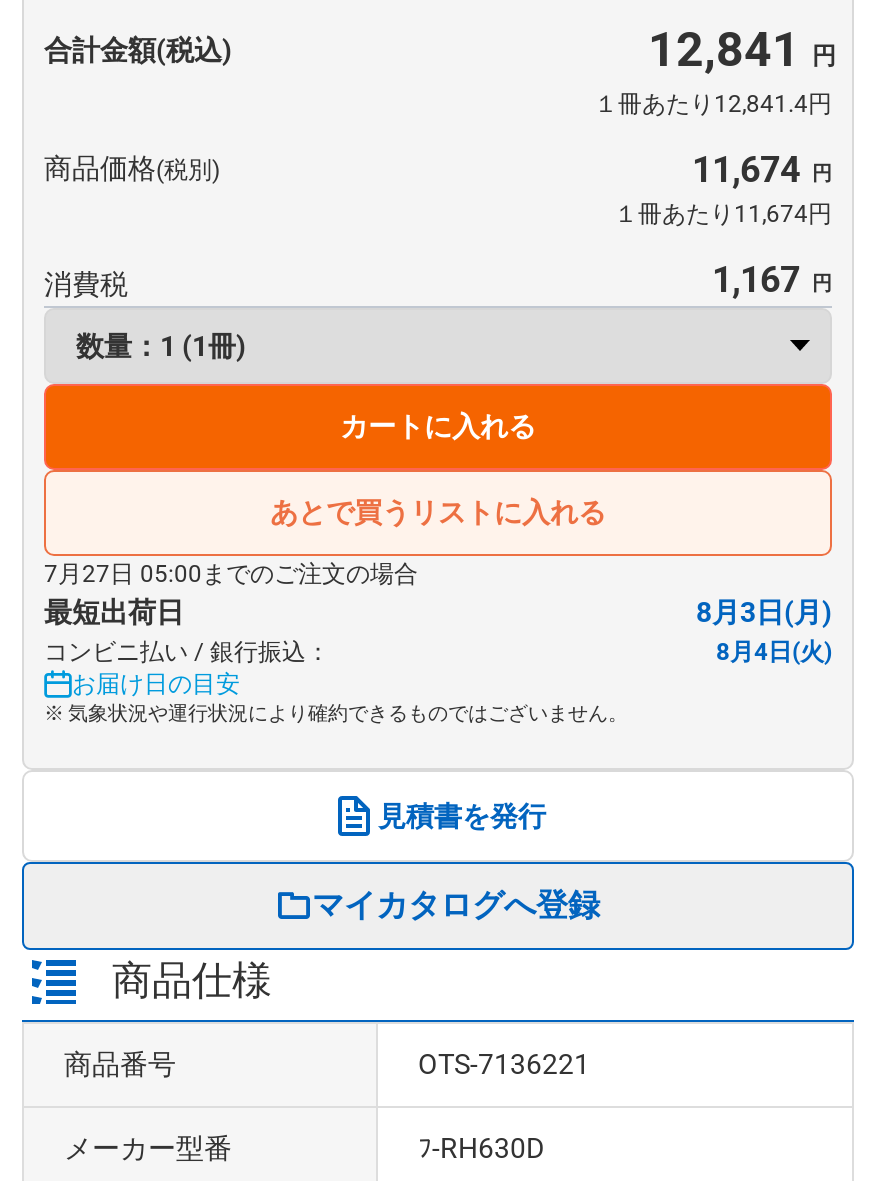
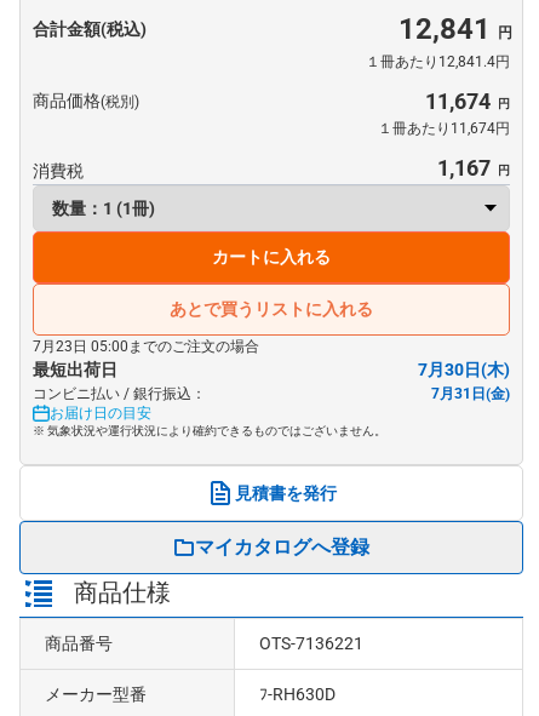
- 7月27日 05:00までのご注文の場合
+ 7月23日 05:00までのご注文の場合

- 8月3日(月)
+ 7月30日(木)

- 8月4日(火)
+ 7月31日(金)
